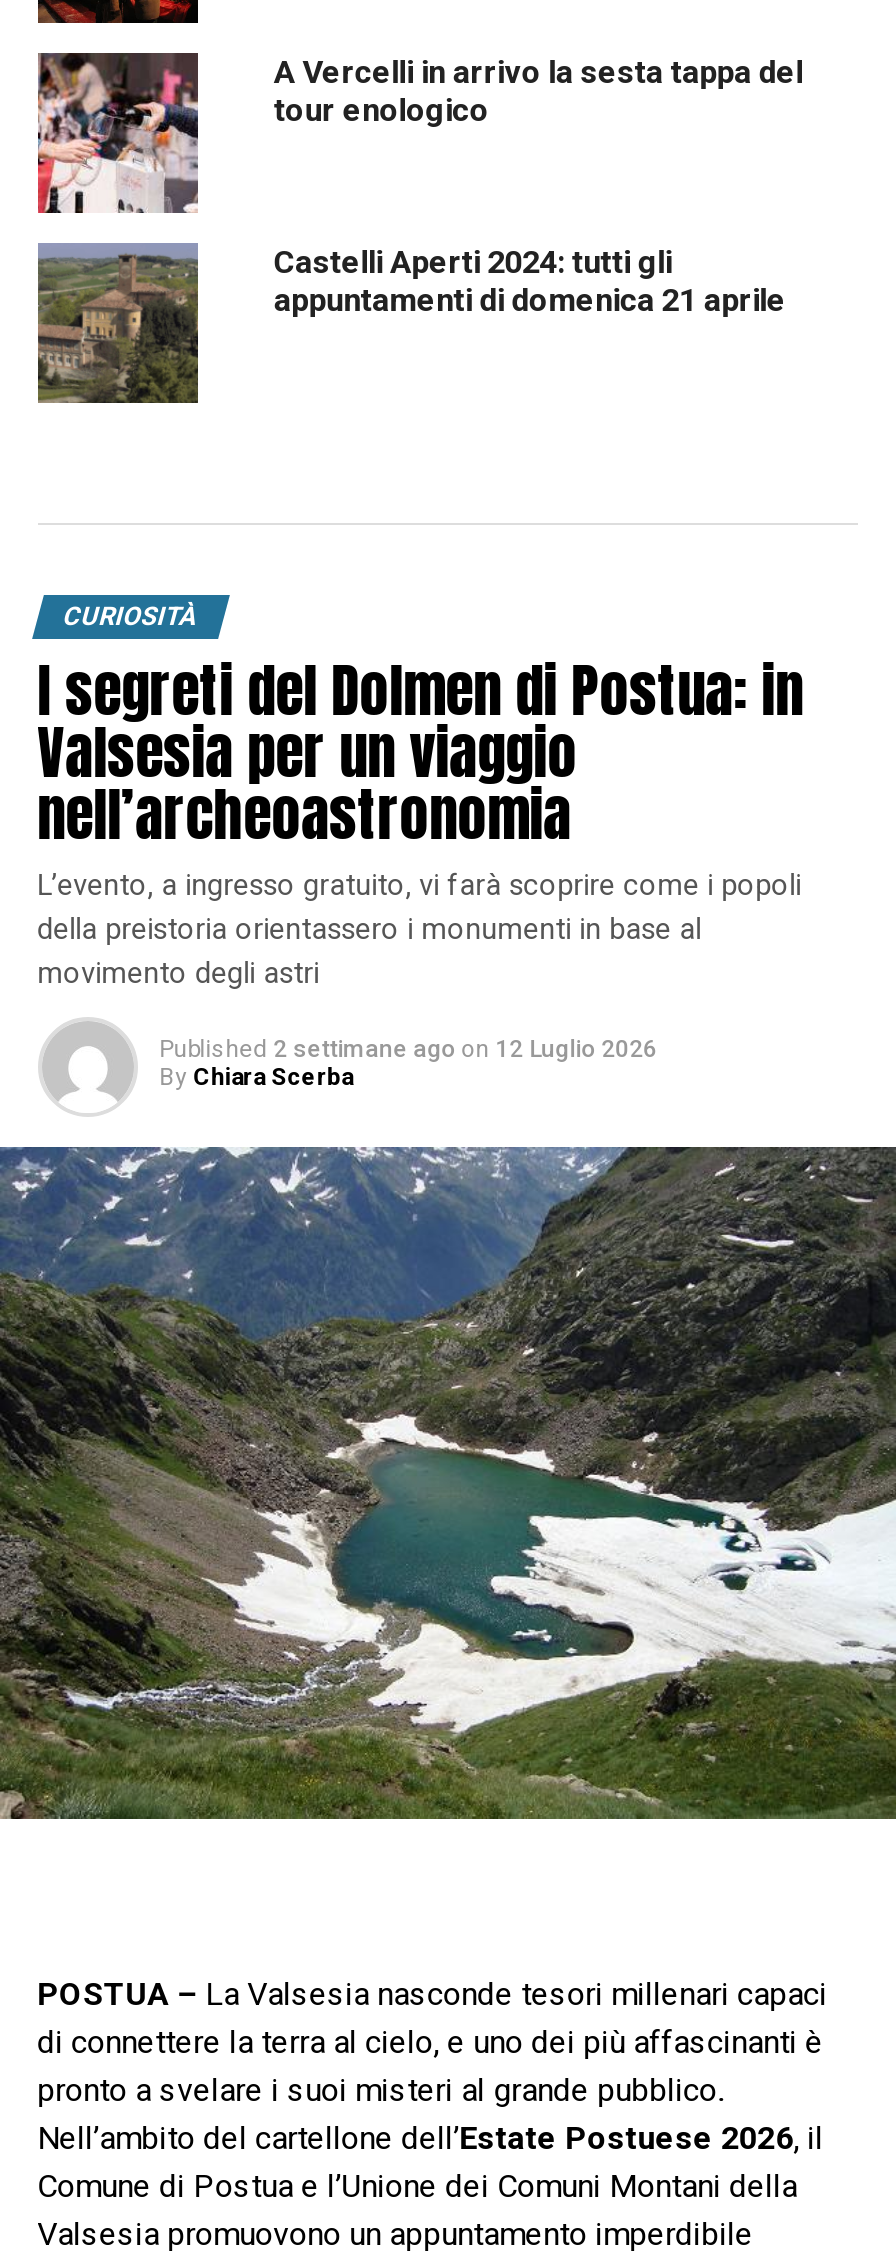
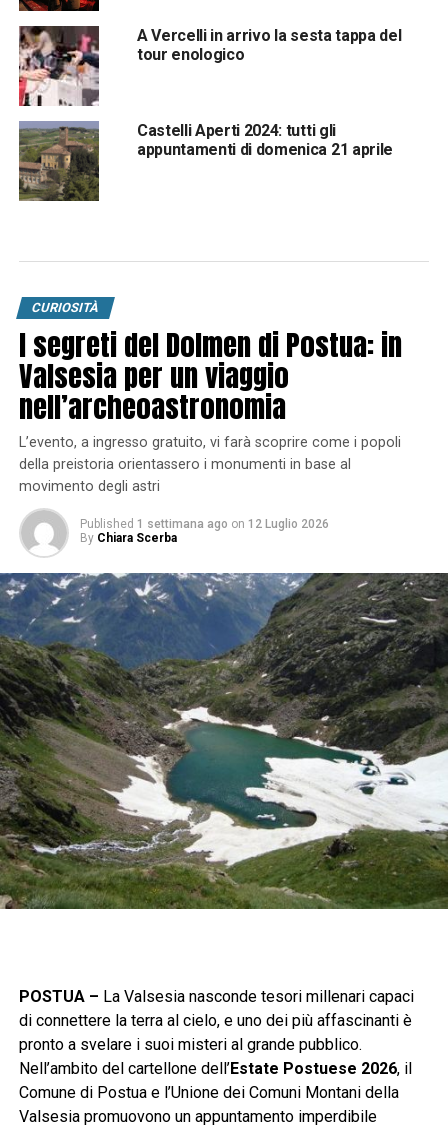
- Published 2 settimane ago on 12 Luglio 2026
+ Published 1 settimana ago on 12 Luglio 2026
